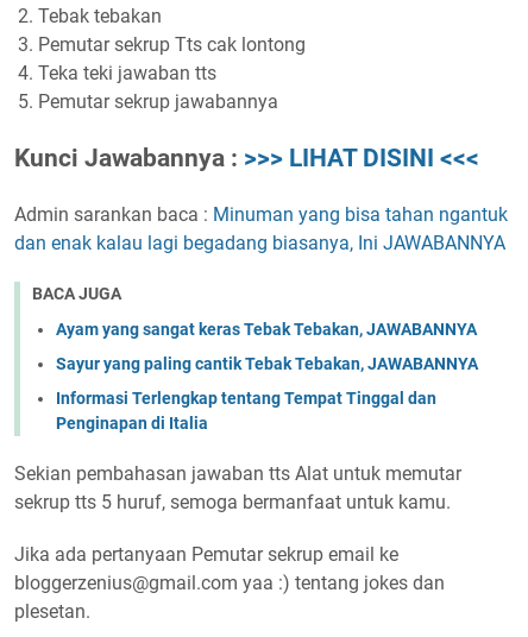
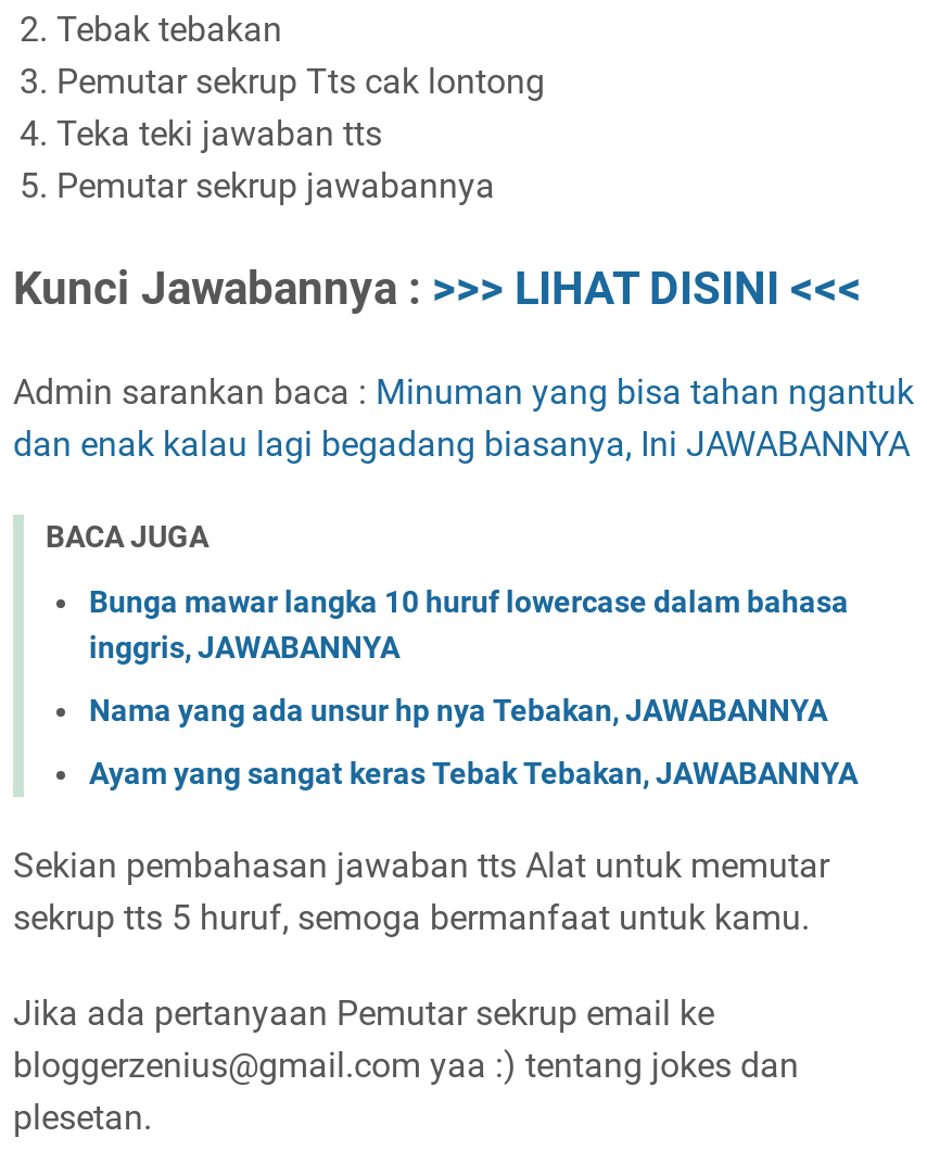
+ Bunga mawar langka 10 huruf lowercase dalam bahasa
+ inggris, JAWABANNYA
+ Nama yang ada unsur hp nya Tebakan, JAWABANNYA

moved down: Ayam yang sangat keras Tebak Tebakan, JAWABANNYA

- Sayur yang paling cantik Tebak Tebakan, JAWABANNYA
- Informasi Terlengkap tentang Tempat Tinggal dan
- Penginapan di Italia
